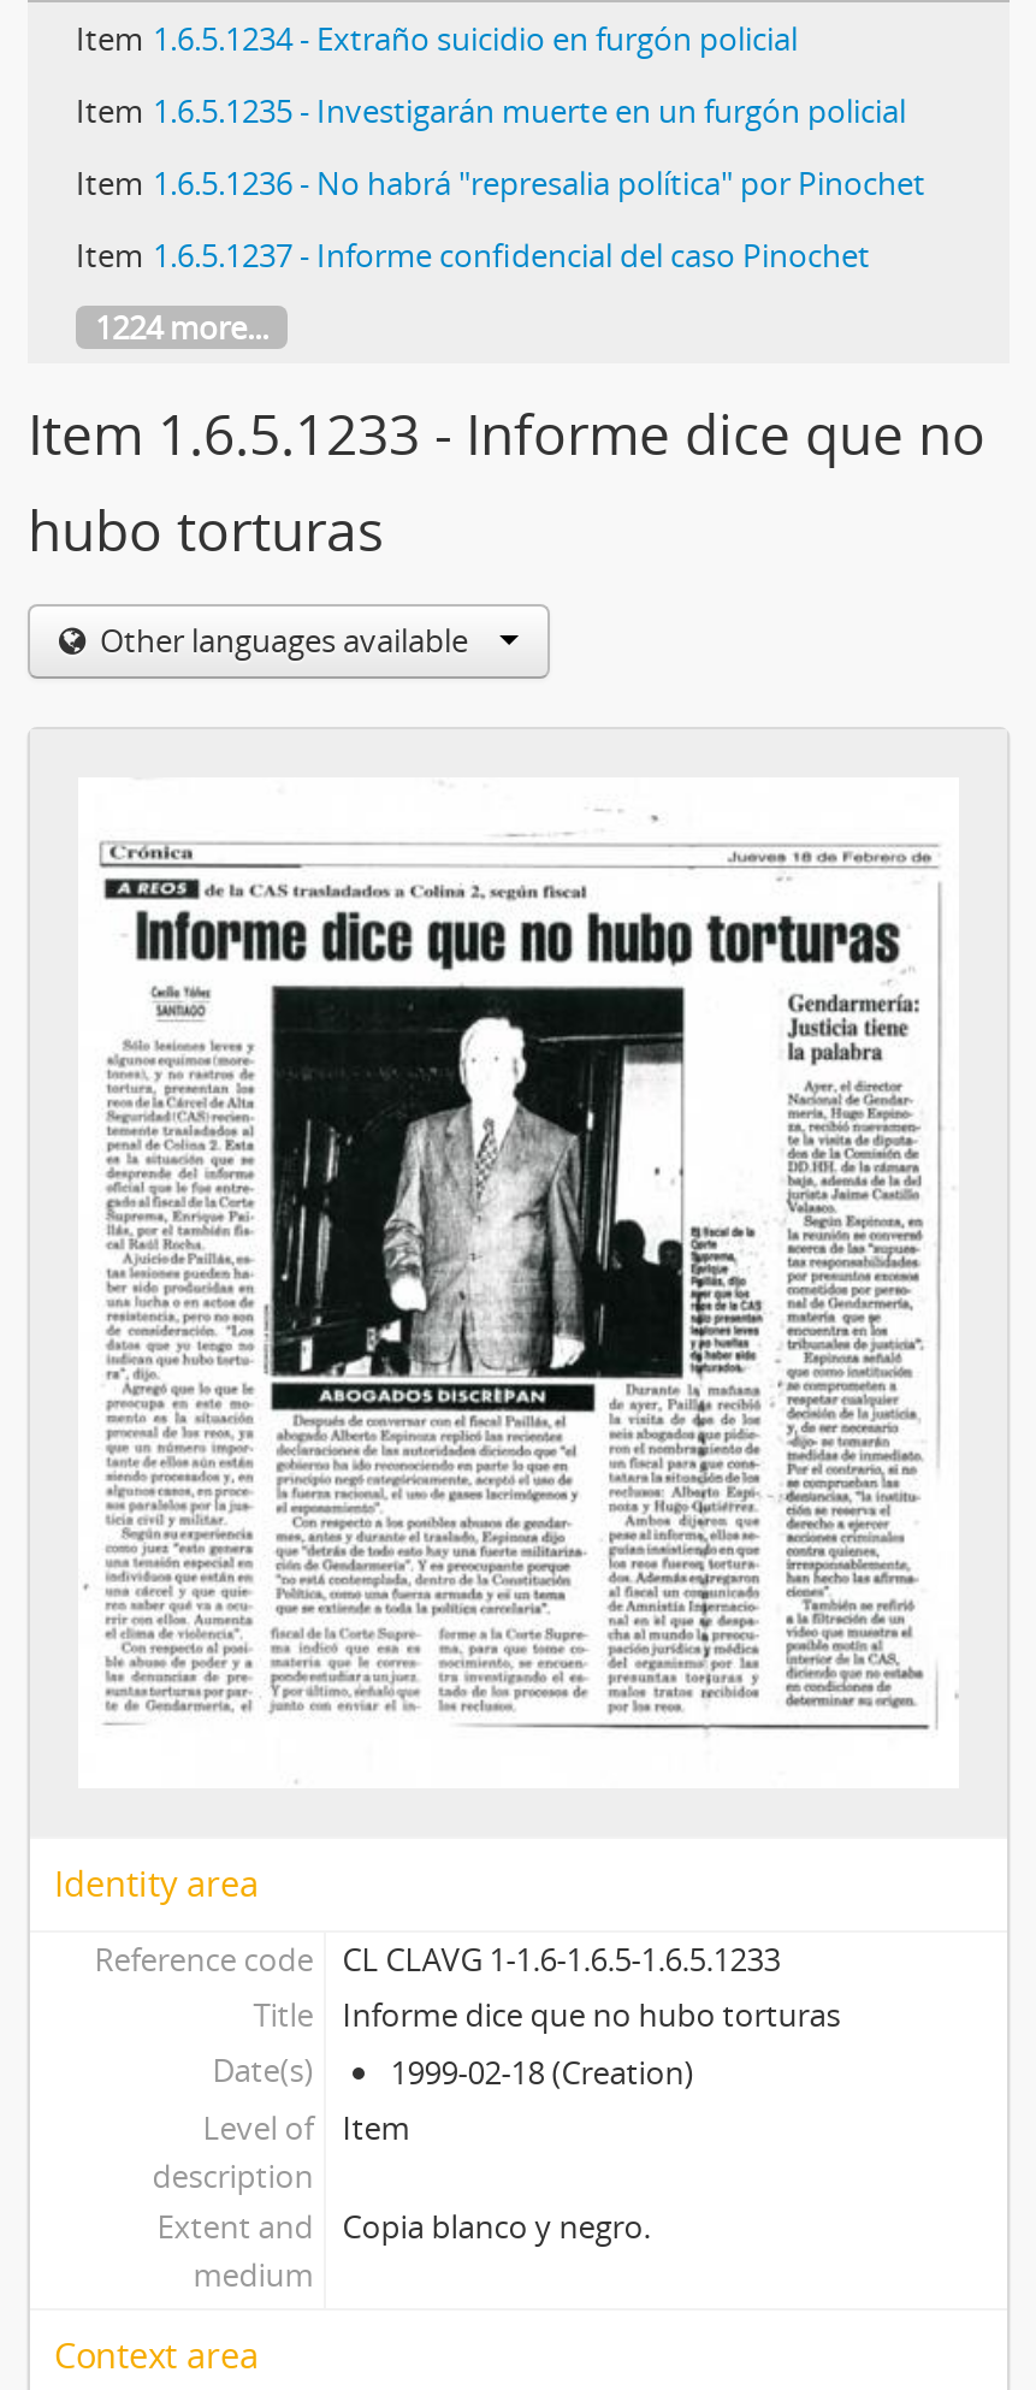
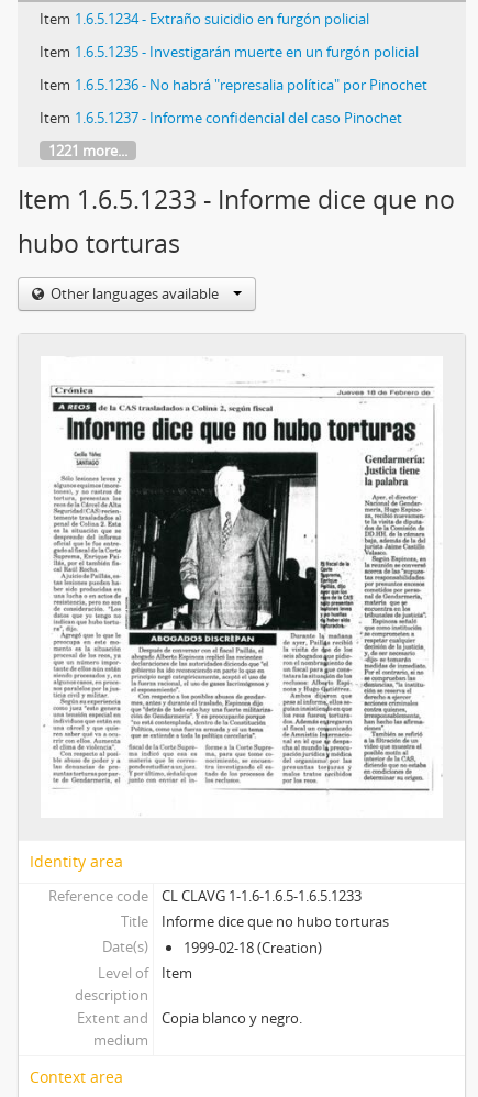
- 1224 more...
+ 1221 more...
